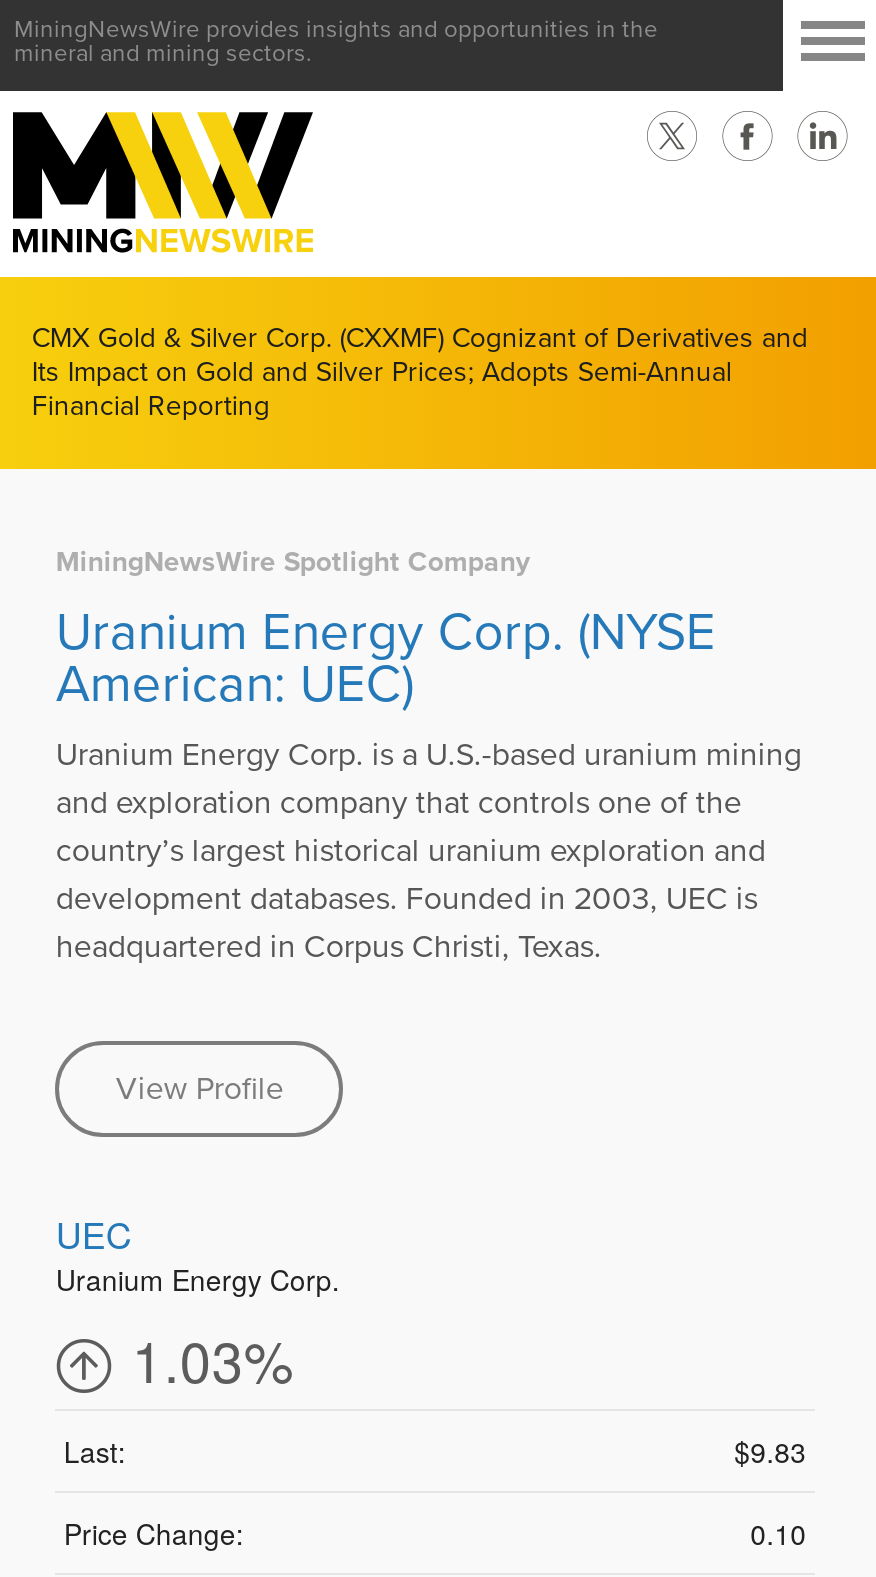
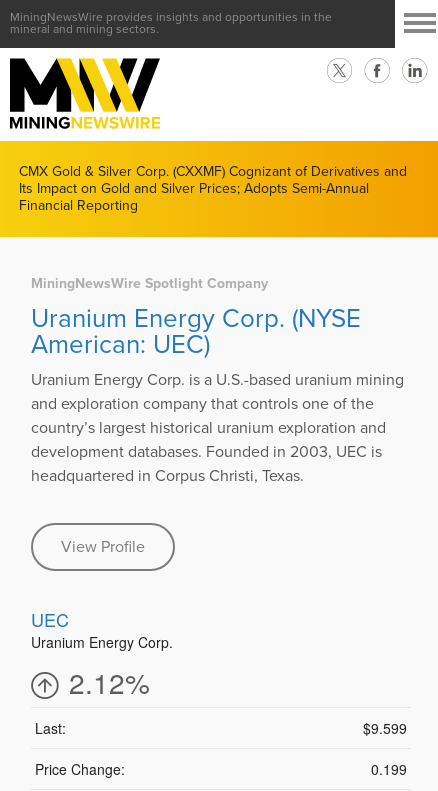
- 1.03%
+ 2.12%

- $9.83
+ $9.599

- 0.10
+ 0.199
